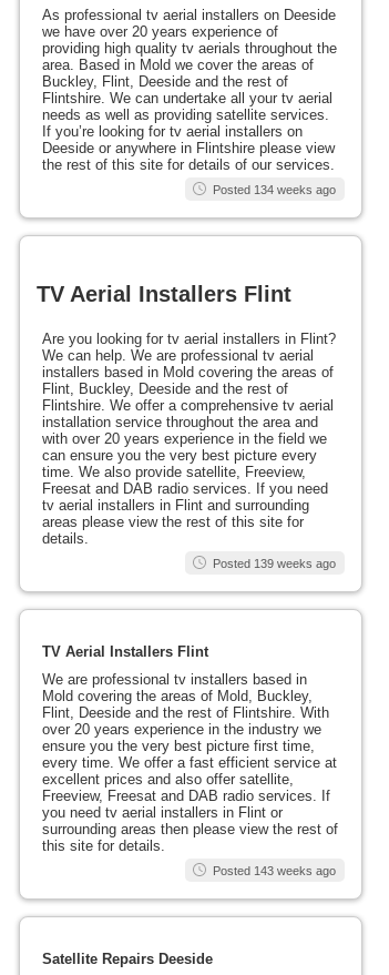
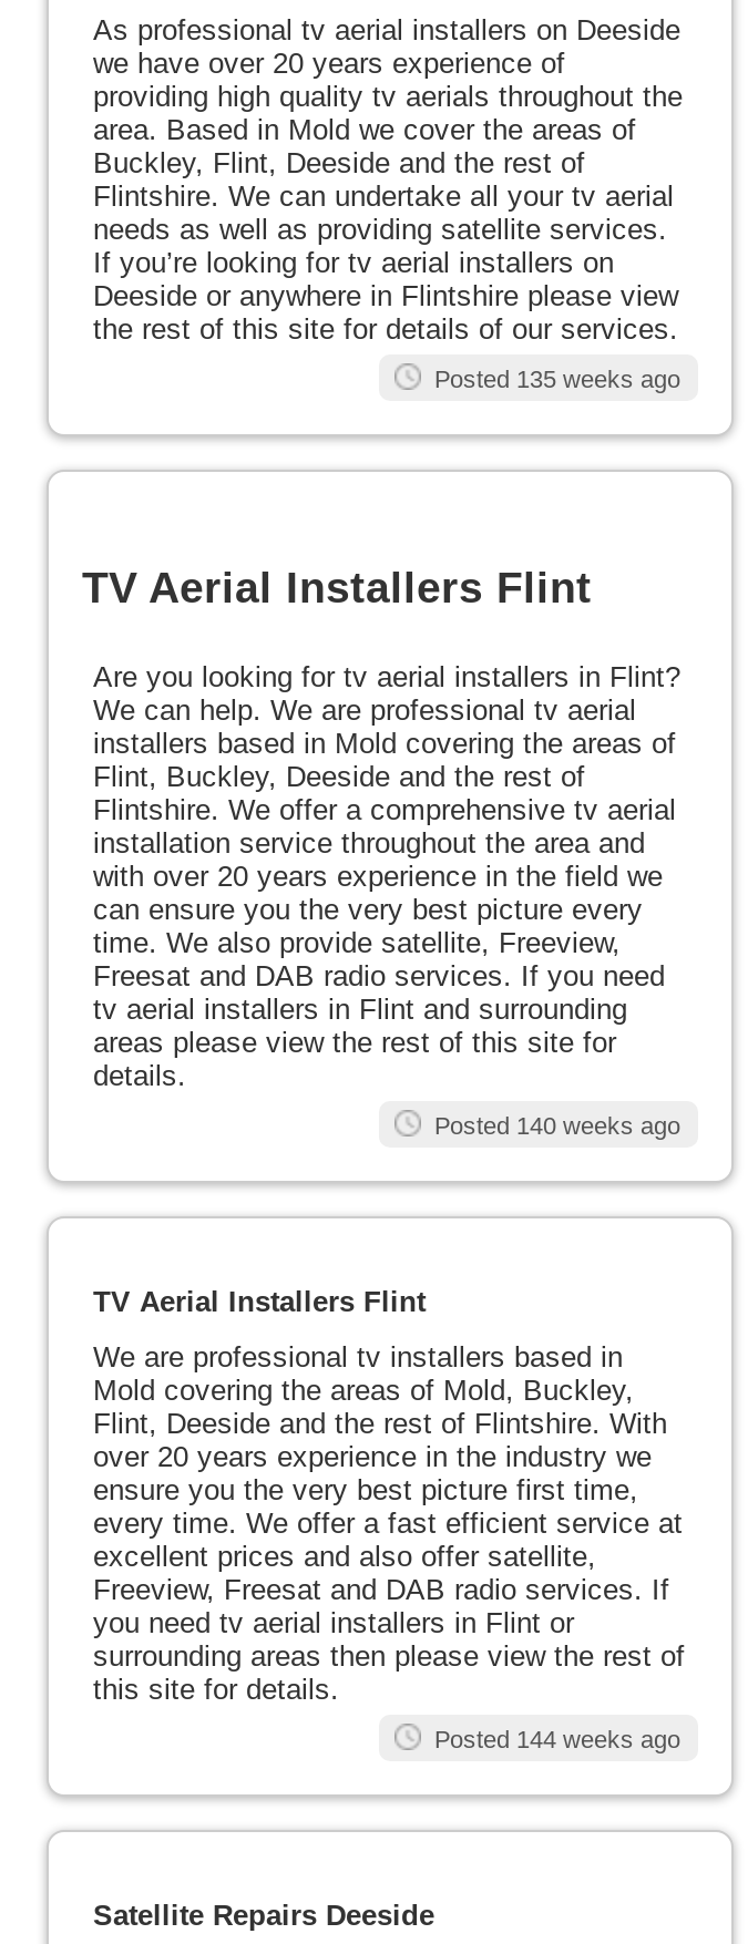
- Posted 134 weeks ago
+ Posted 135 weeks ago

- Posted 139 weeks ago
+ Posted 140 weeks ago

- Posted 143 weeks ago
+ Posted 144 weeks ago
